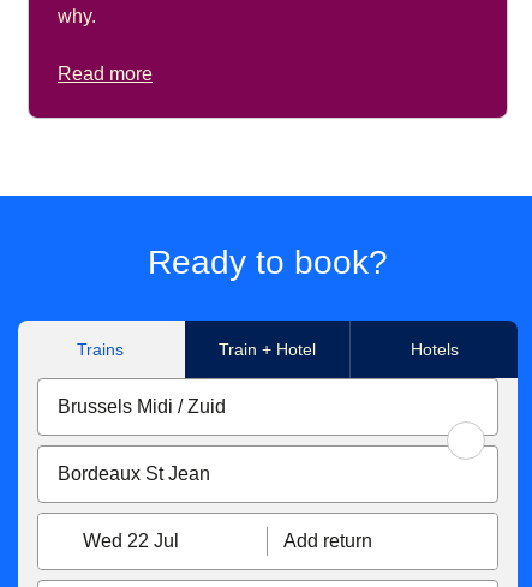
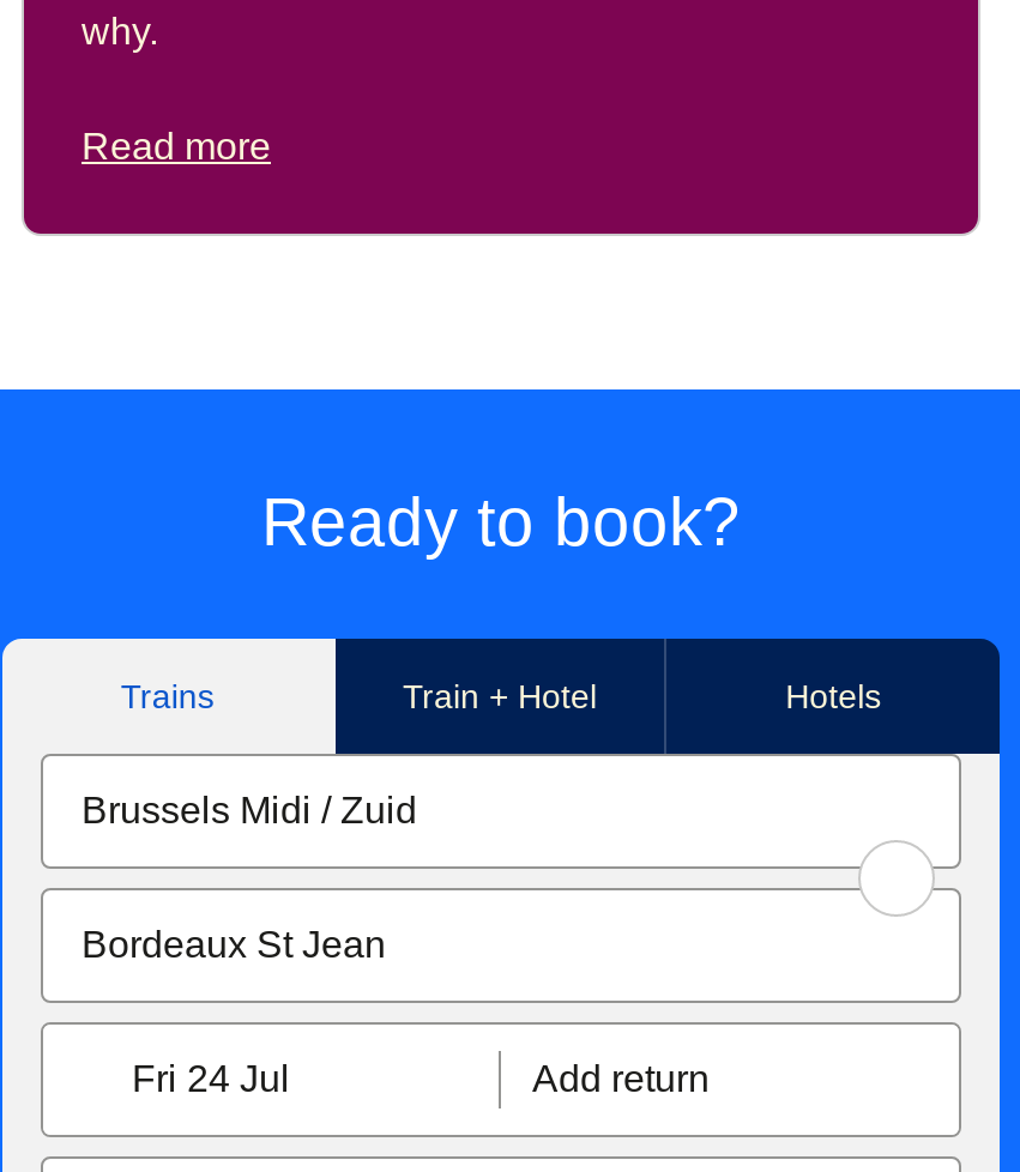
- Wed 22 Jul
+ Fri 24 Jul
